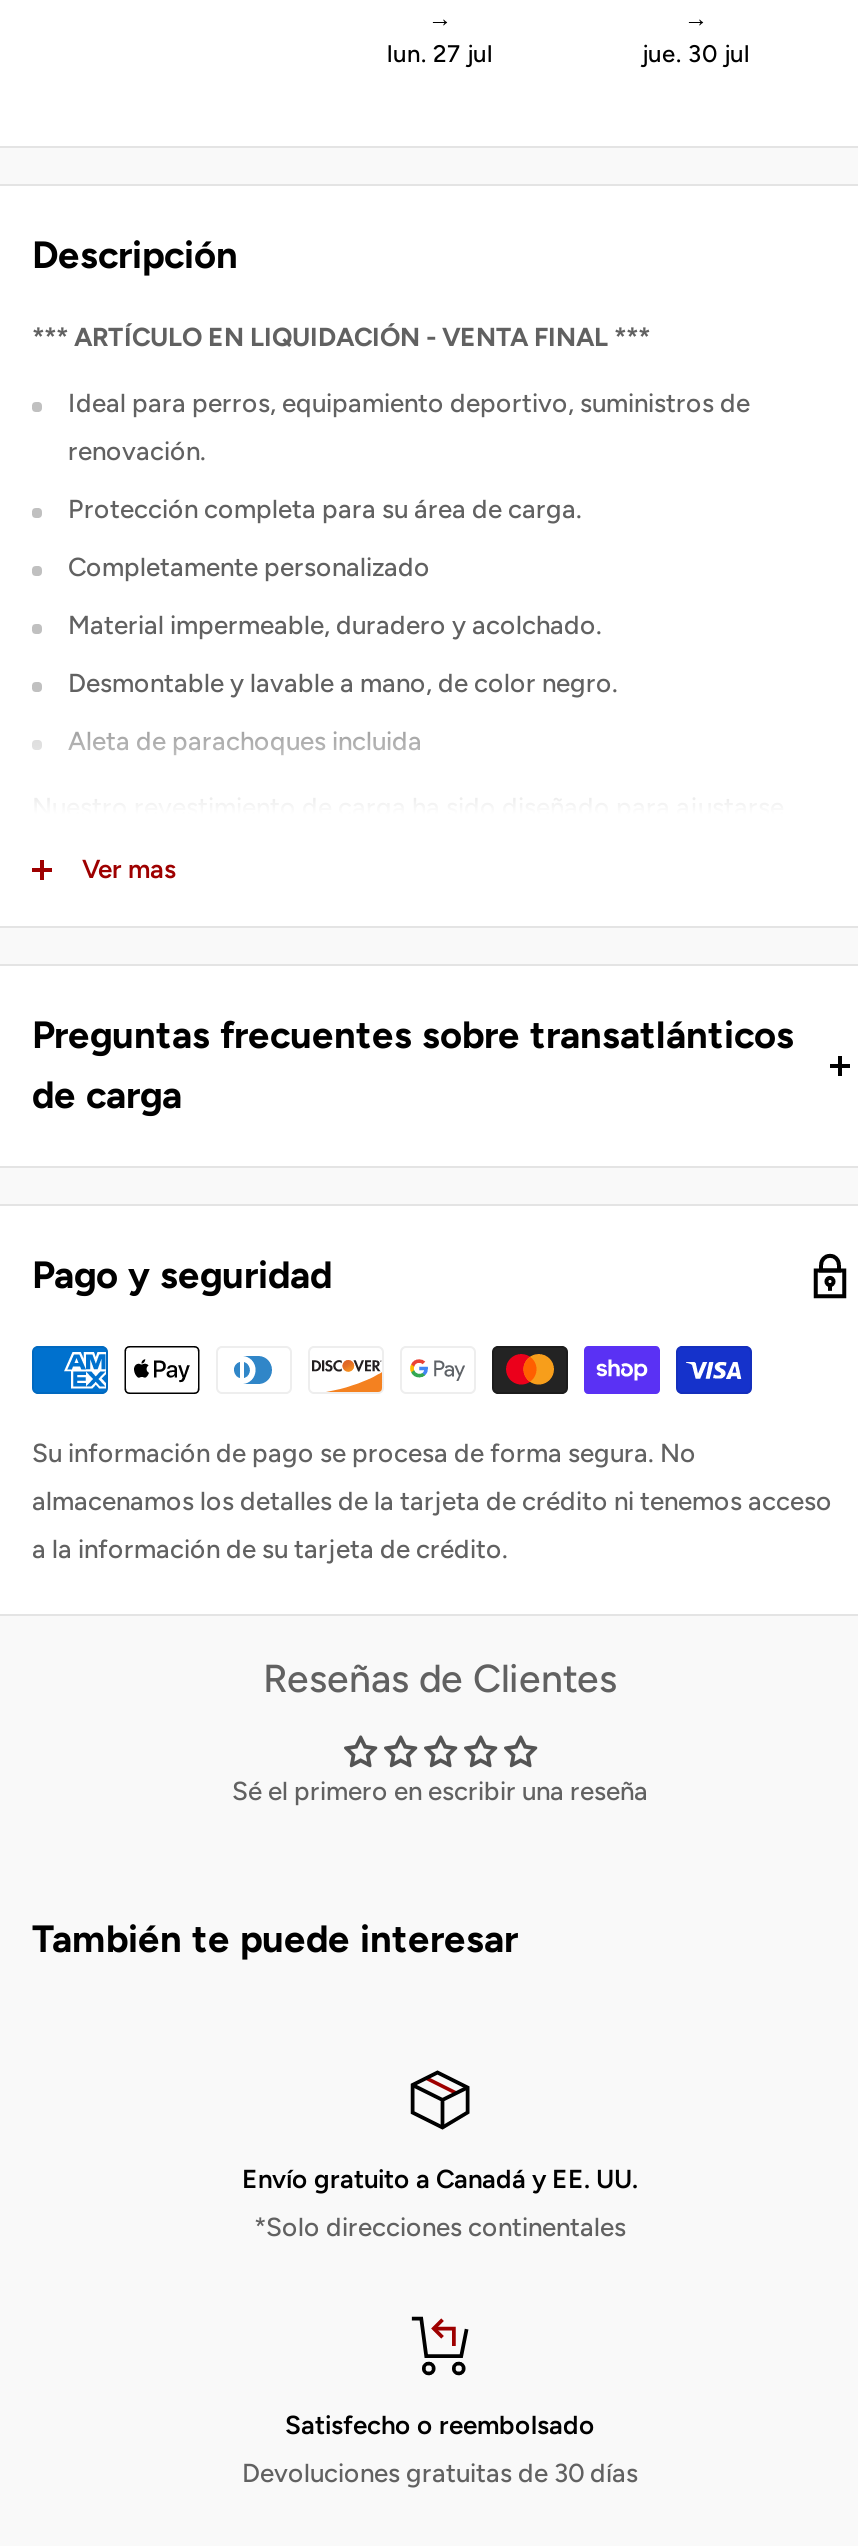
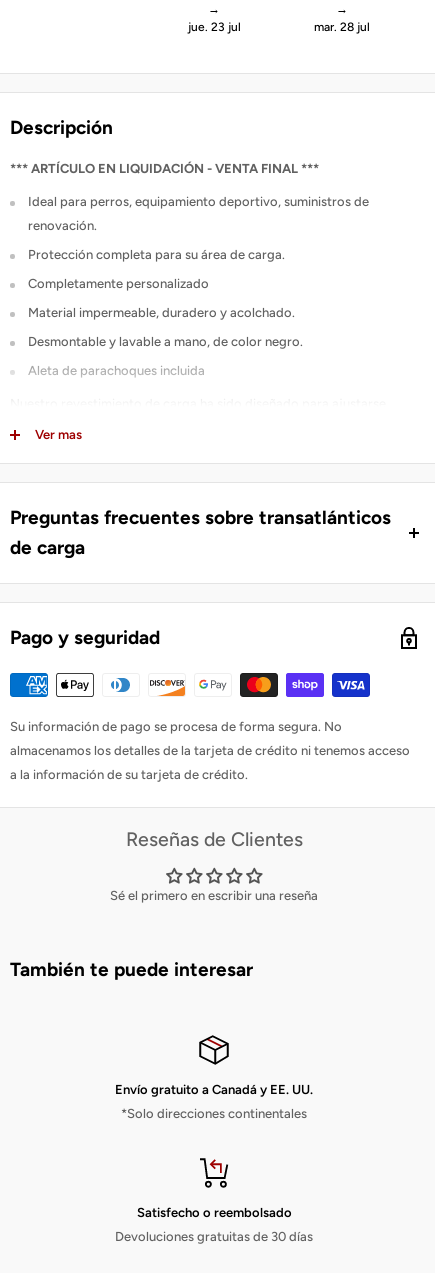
- lun. 27 jul
+ jue. 23 jul

- jue. 30 jul
+ mar. 28 jul
